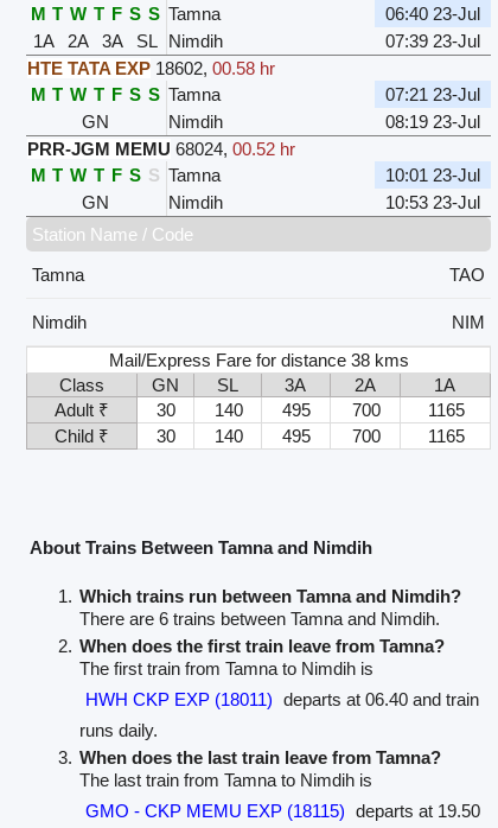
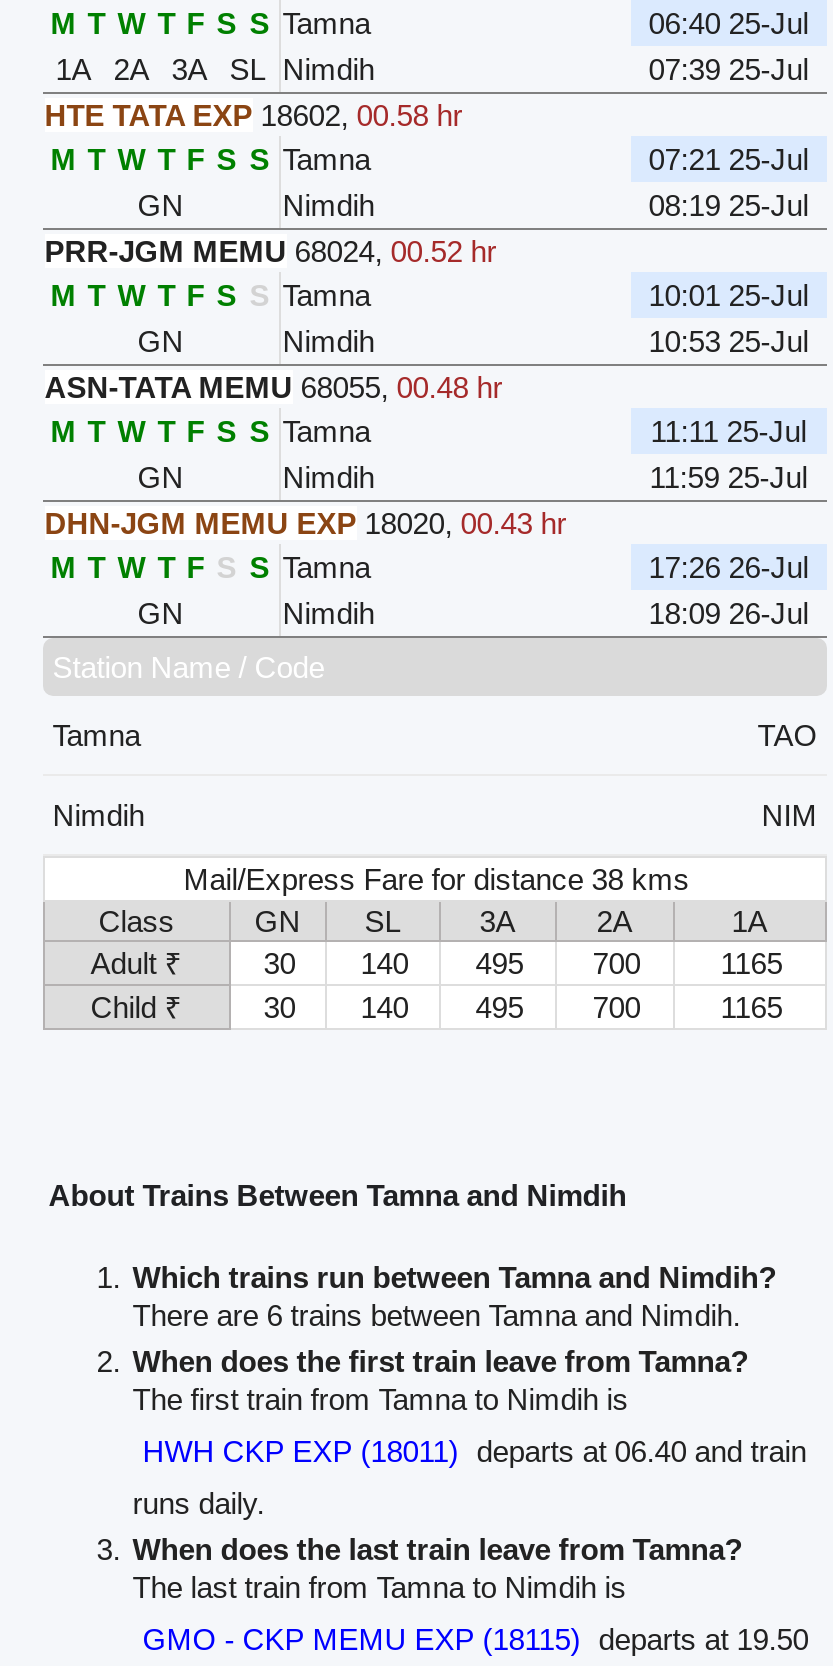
- 06:40 23-Jul
+ 06:40 25-Jul

- 07:39 23-Jul
+ 07:39 25-Jul

- 07:21 23-Jul
+ 07:21 25-Jul

- 08:19 23-Jul
+ 08:19 25-Jul

- 10:01 23-Jul
+ 10:01 25-Jul

- 10:53 23-Jul
+ 10:53 25-Jul
+ ASN-TATA MEMU 68055, 00.48 hr
+ M T W T F S S Tamna
+ 11:11 25-Jul
+ GN
+ Nimdih
+ 11:59 25-Jul
+ DHN-JGM MEMU EXP 18020, 00.43 hr
+ M T W T F S S Tamna
+ 17:26 26-Jul
+ GN
+ Nimdih
+ 18:09 26-Jul
